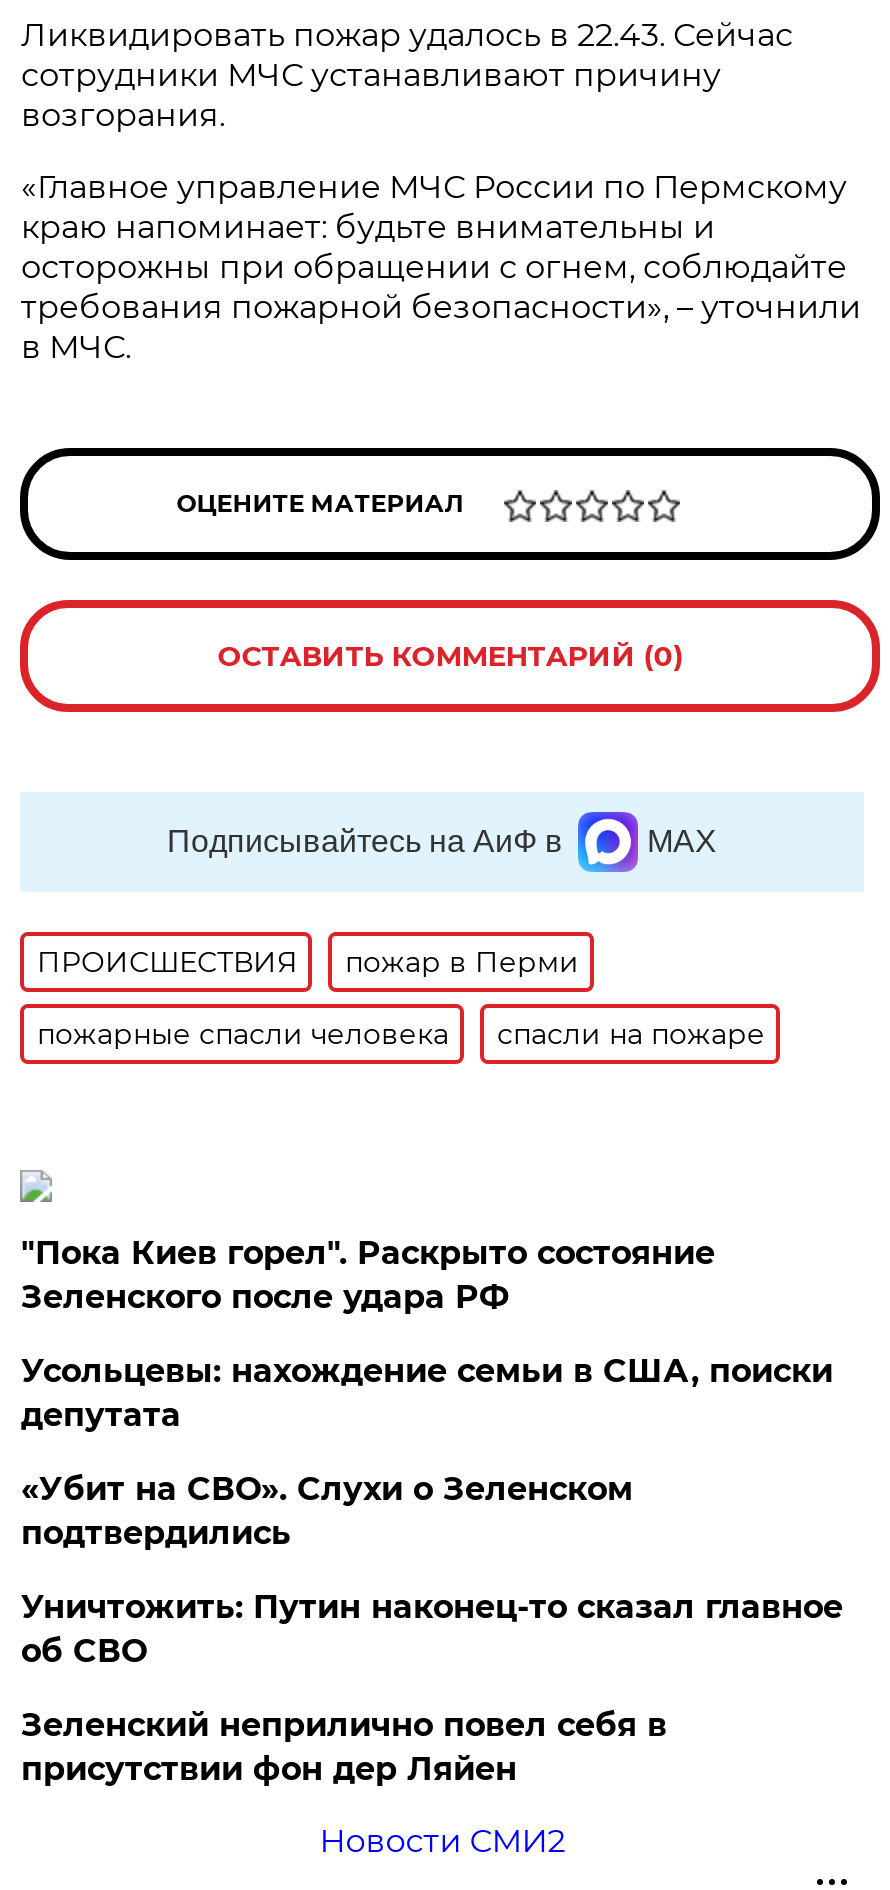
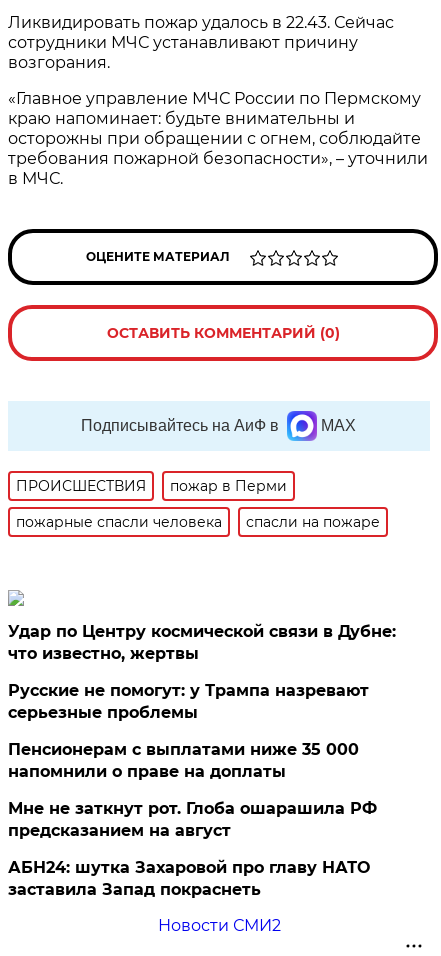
- "Пока Киев горел". Раскрыто состояние
- Зеленского после удара РФ
+ Удар по Центру космической связи в Дубне:
+ что известно, жертвы

- Усольцевы: нахождение семьи в США, поиски
- депутата
+ Русские не помогут: у Трампа назревают
+ серьезные проблемы

- «Убит на СВО». Слухи о Зеленском
- подтвердились
+ Пенсионерам с выплатами ниже 35 000
+ напомнили о праве на доплаты

- Уничтожить: Путин наконец-то сказал главное
- об СВО
+ Мне не заткнут рот. Глоба ошарашила РФ
+ предсказанием на август

- Зеленский неприлично повел cебя в
- присутствии фон дер Ляйен
+ АБН24: шутка Захаровой про главу НАТО
+ заставила Запад покраснеть
